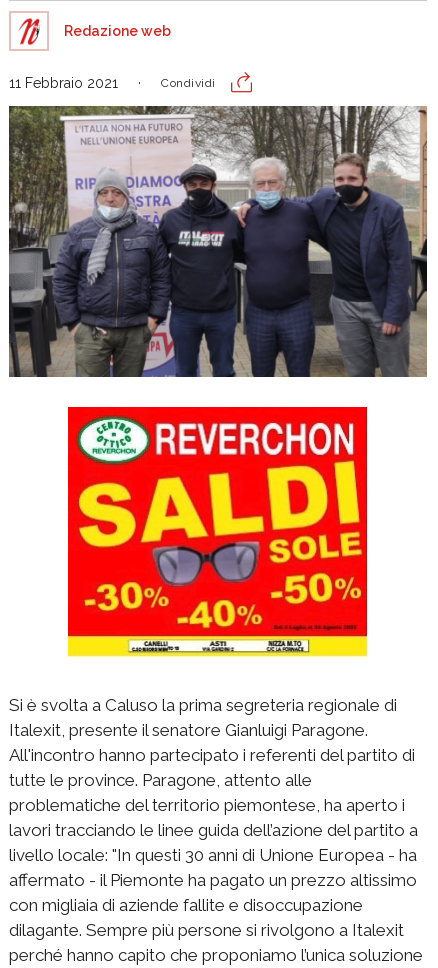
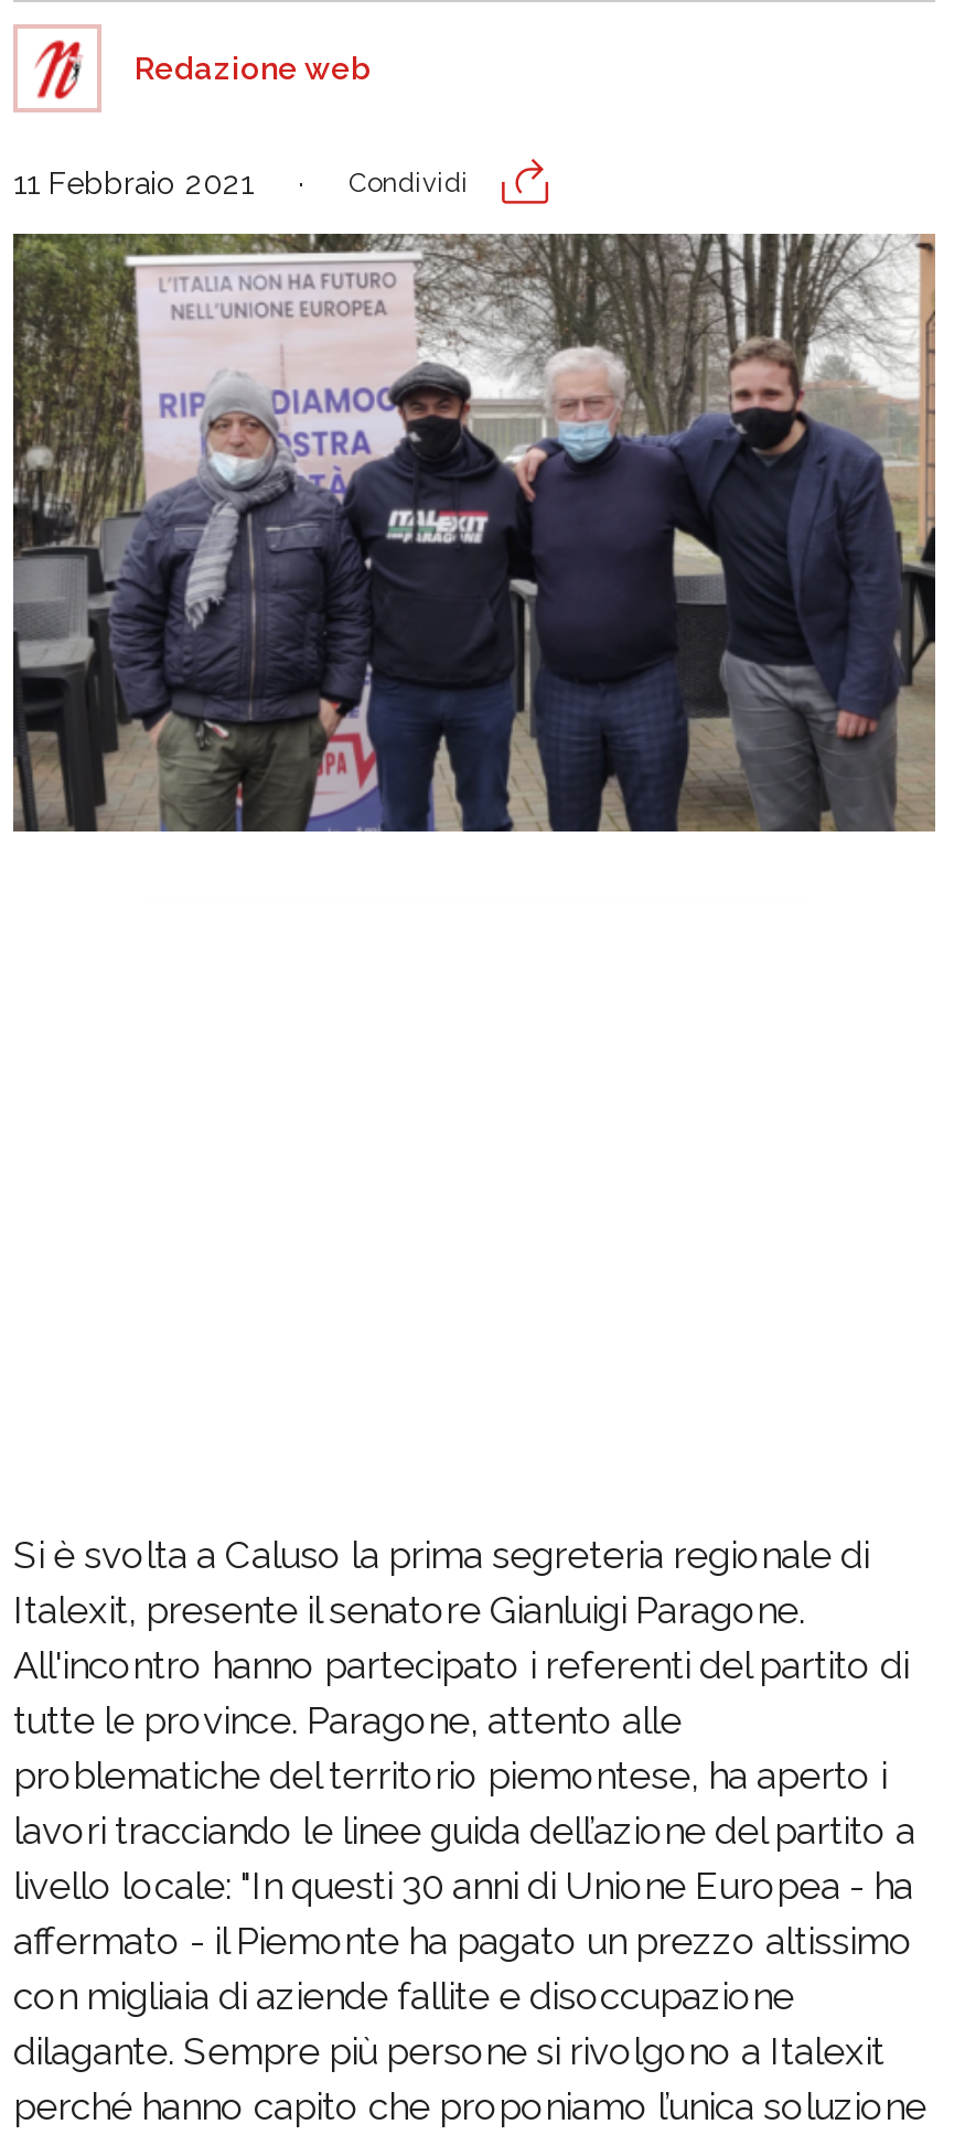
- [image]
